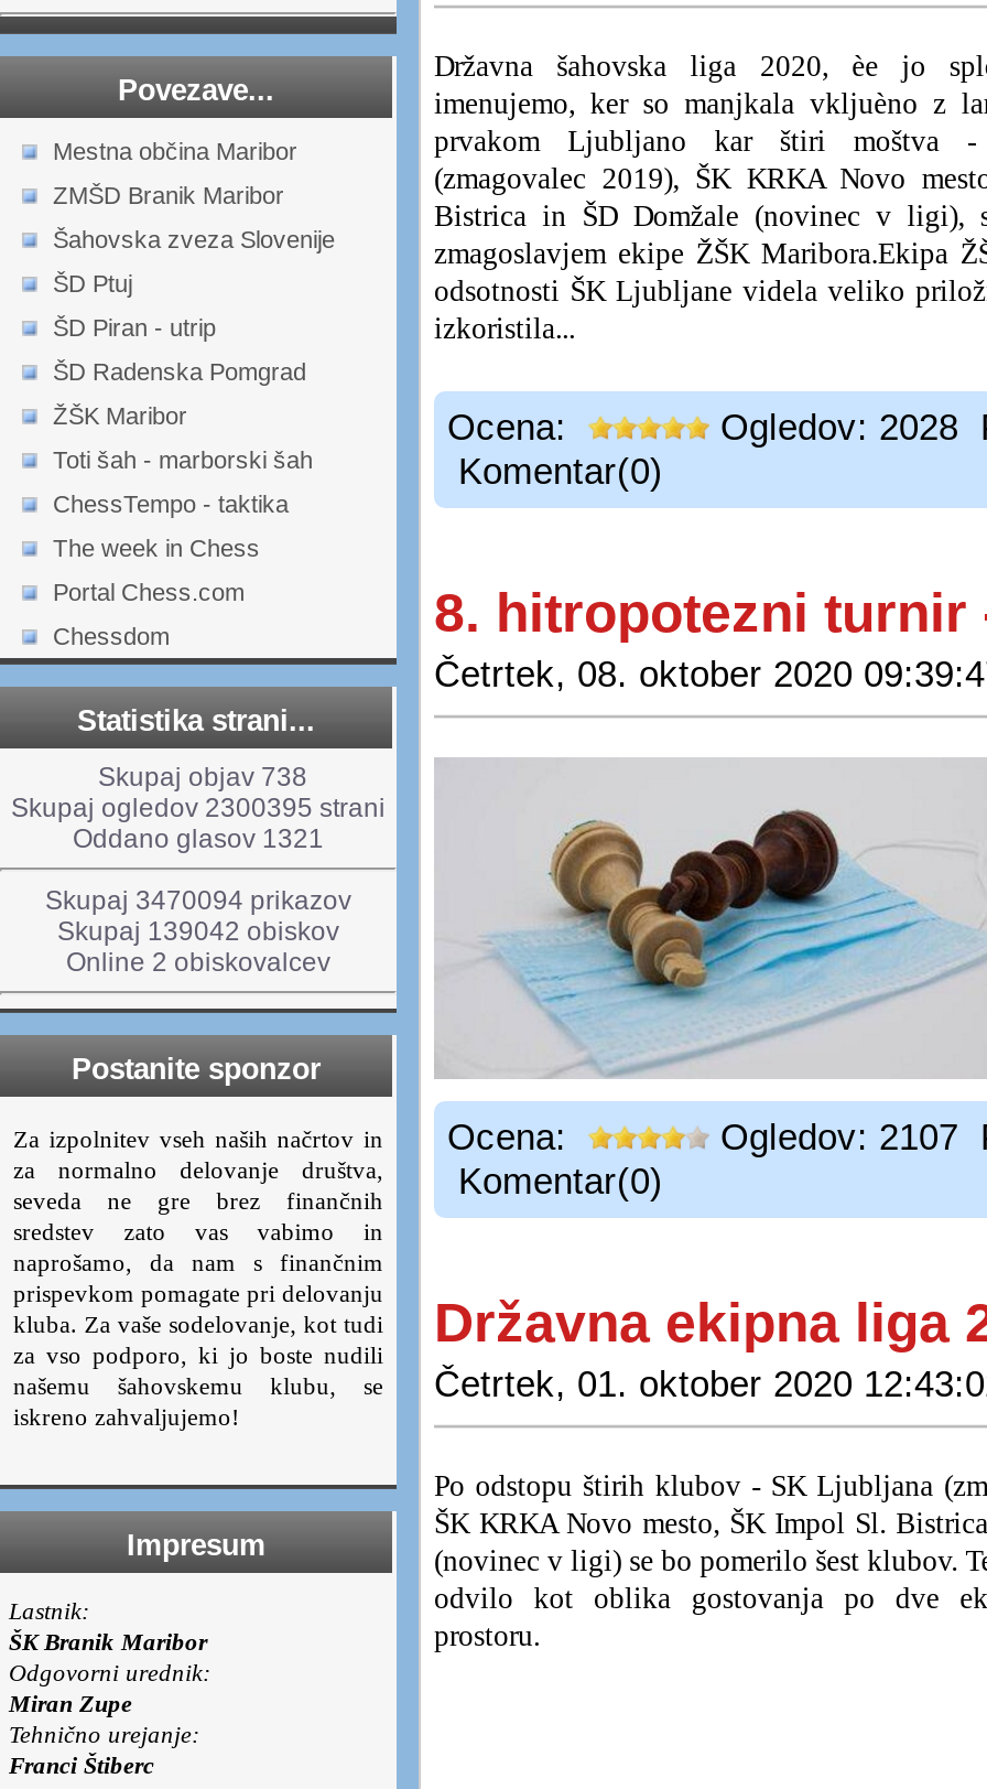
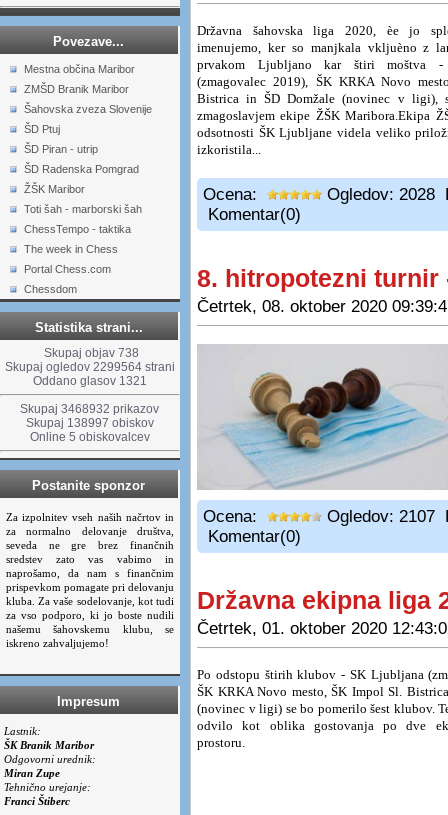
- Skupaj ogledov 2300395 strani
+ Skupaj ogledov 2299564 strani

- Skupaj 3470094 prikazov
+ Skupaj 3468932 prikazov

- Skupaj 139042 obiskov
+ Skupaj 138997 obiskov

- Online 2 obiskovalcev
+ Online 5 obiskovalcev
